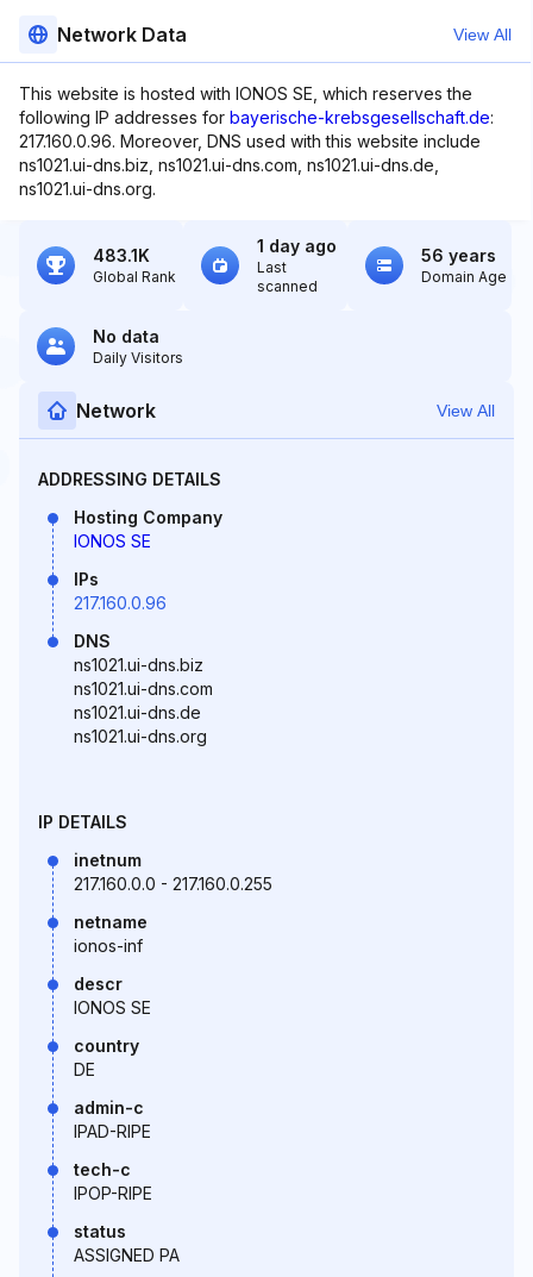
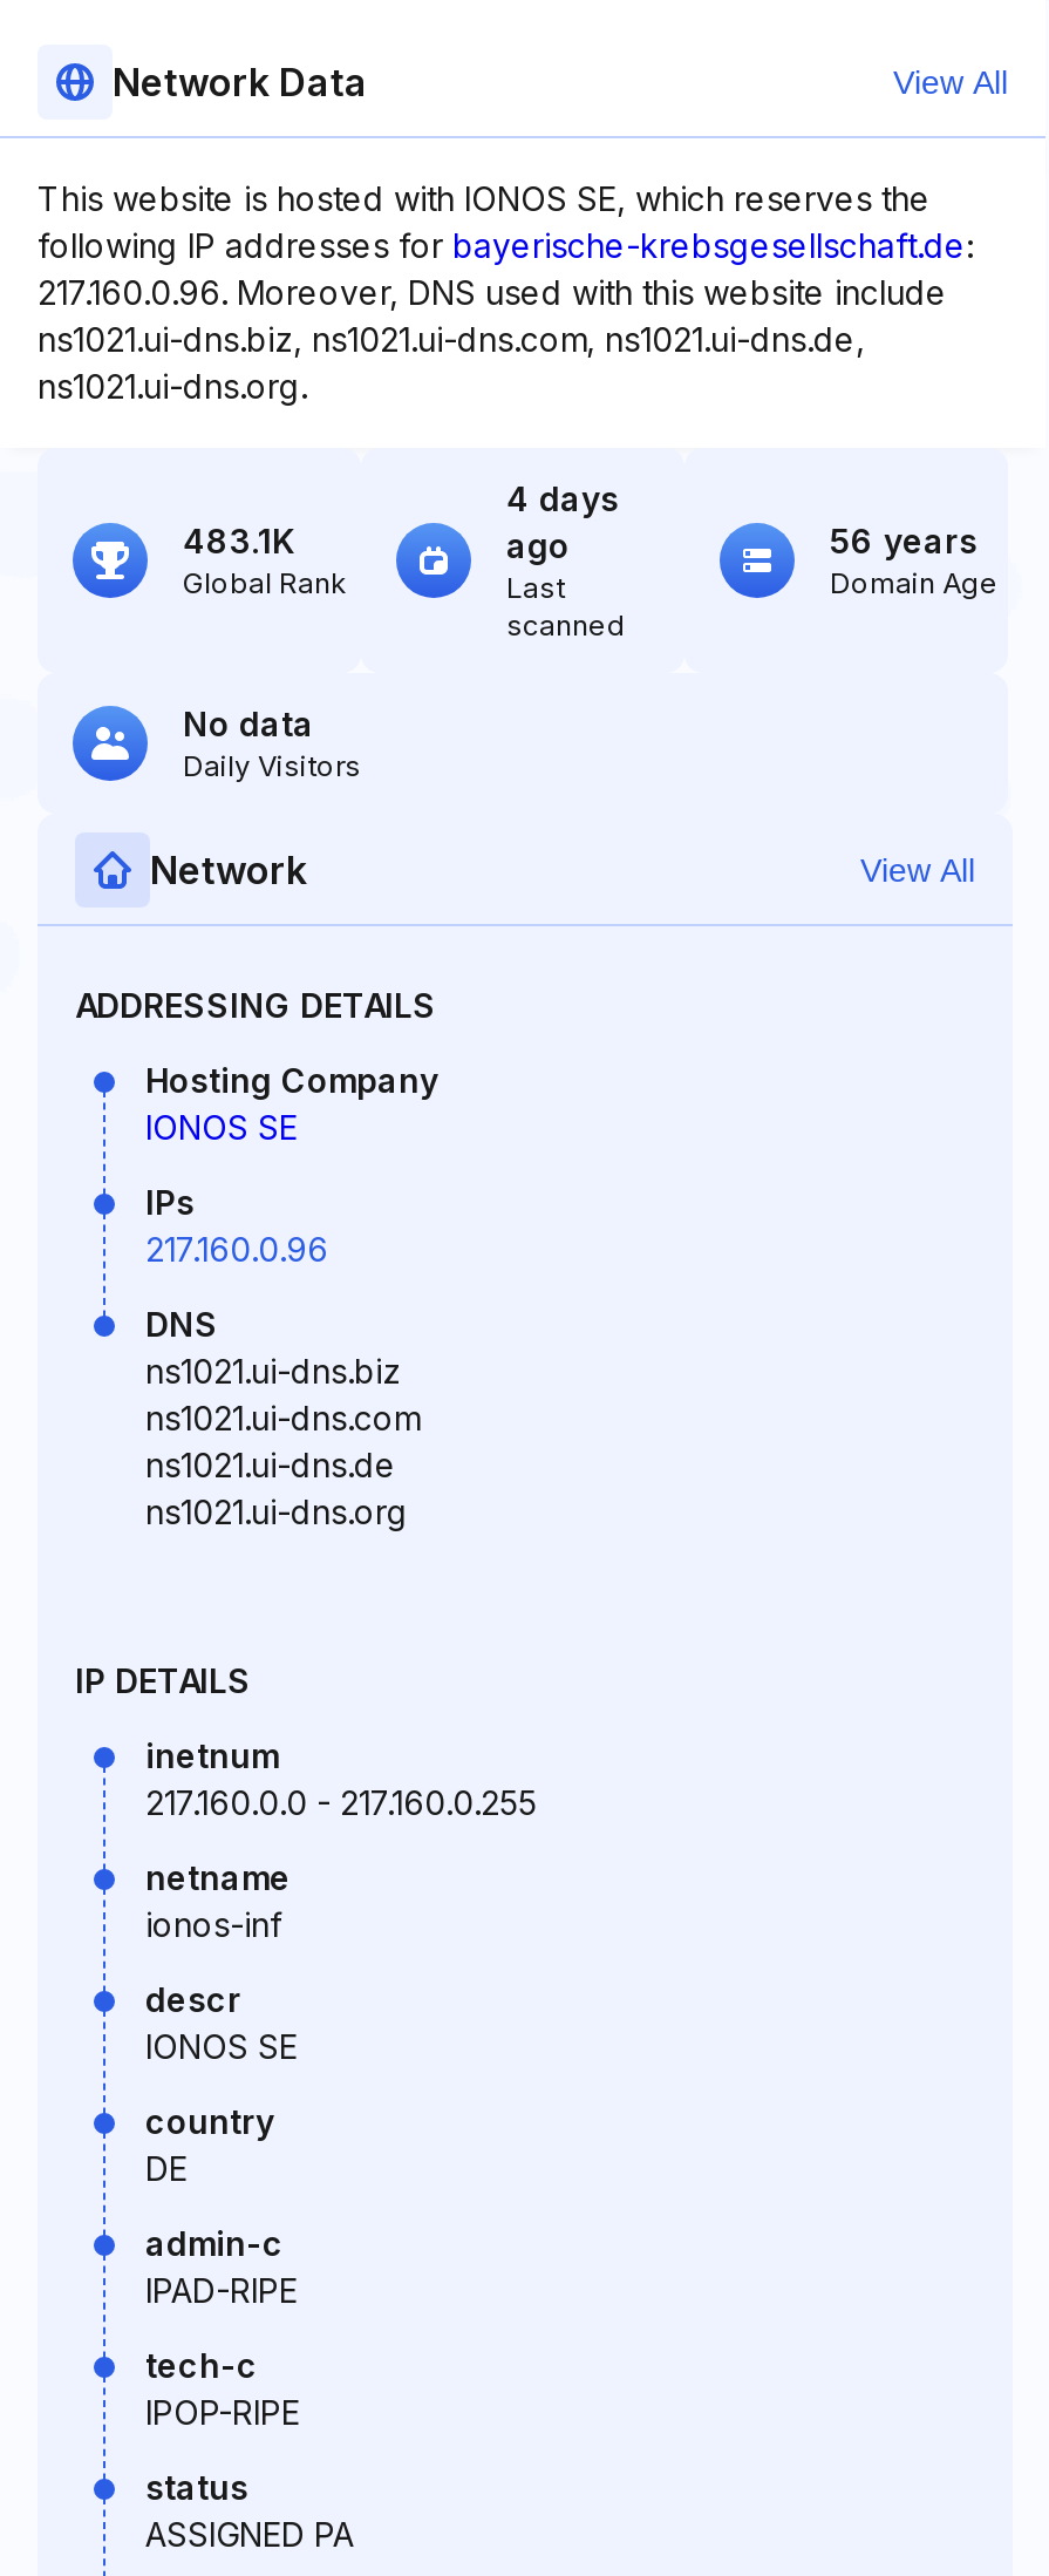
- 1 day ago
+ 4 days
+ ago
